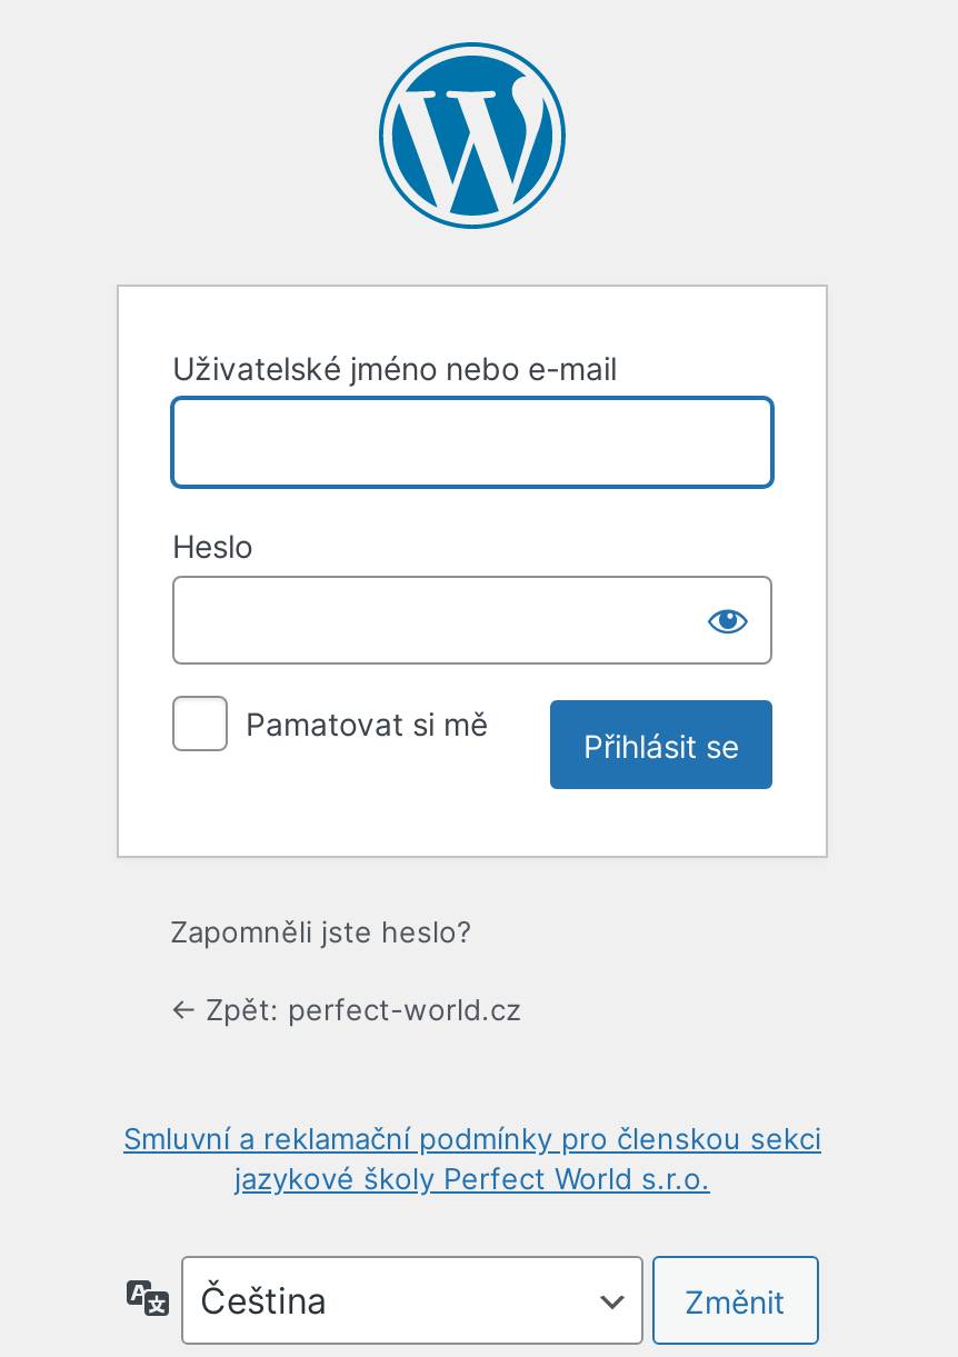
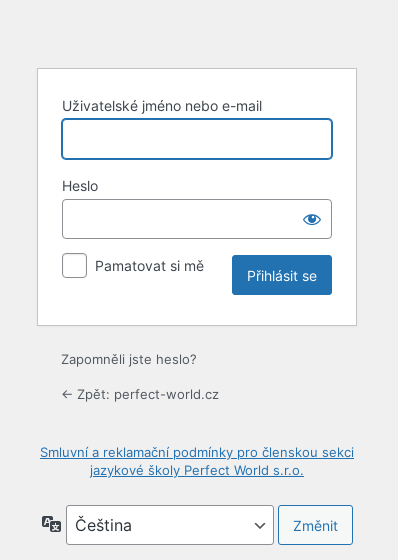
- [image]
